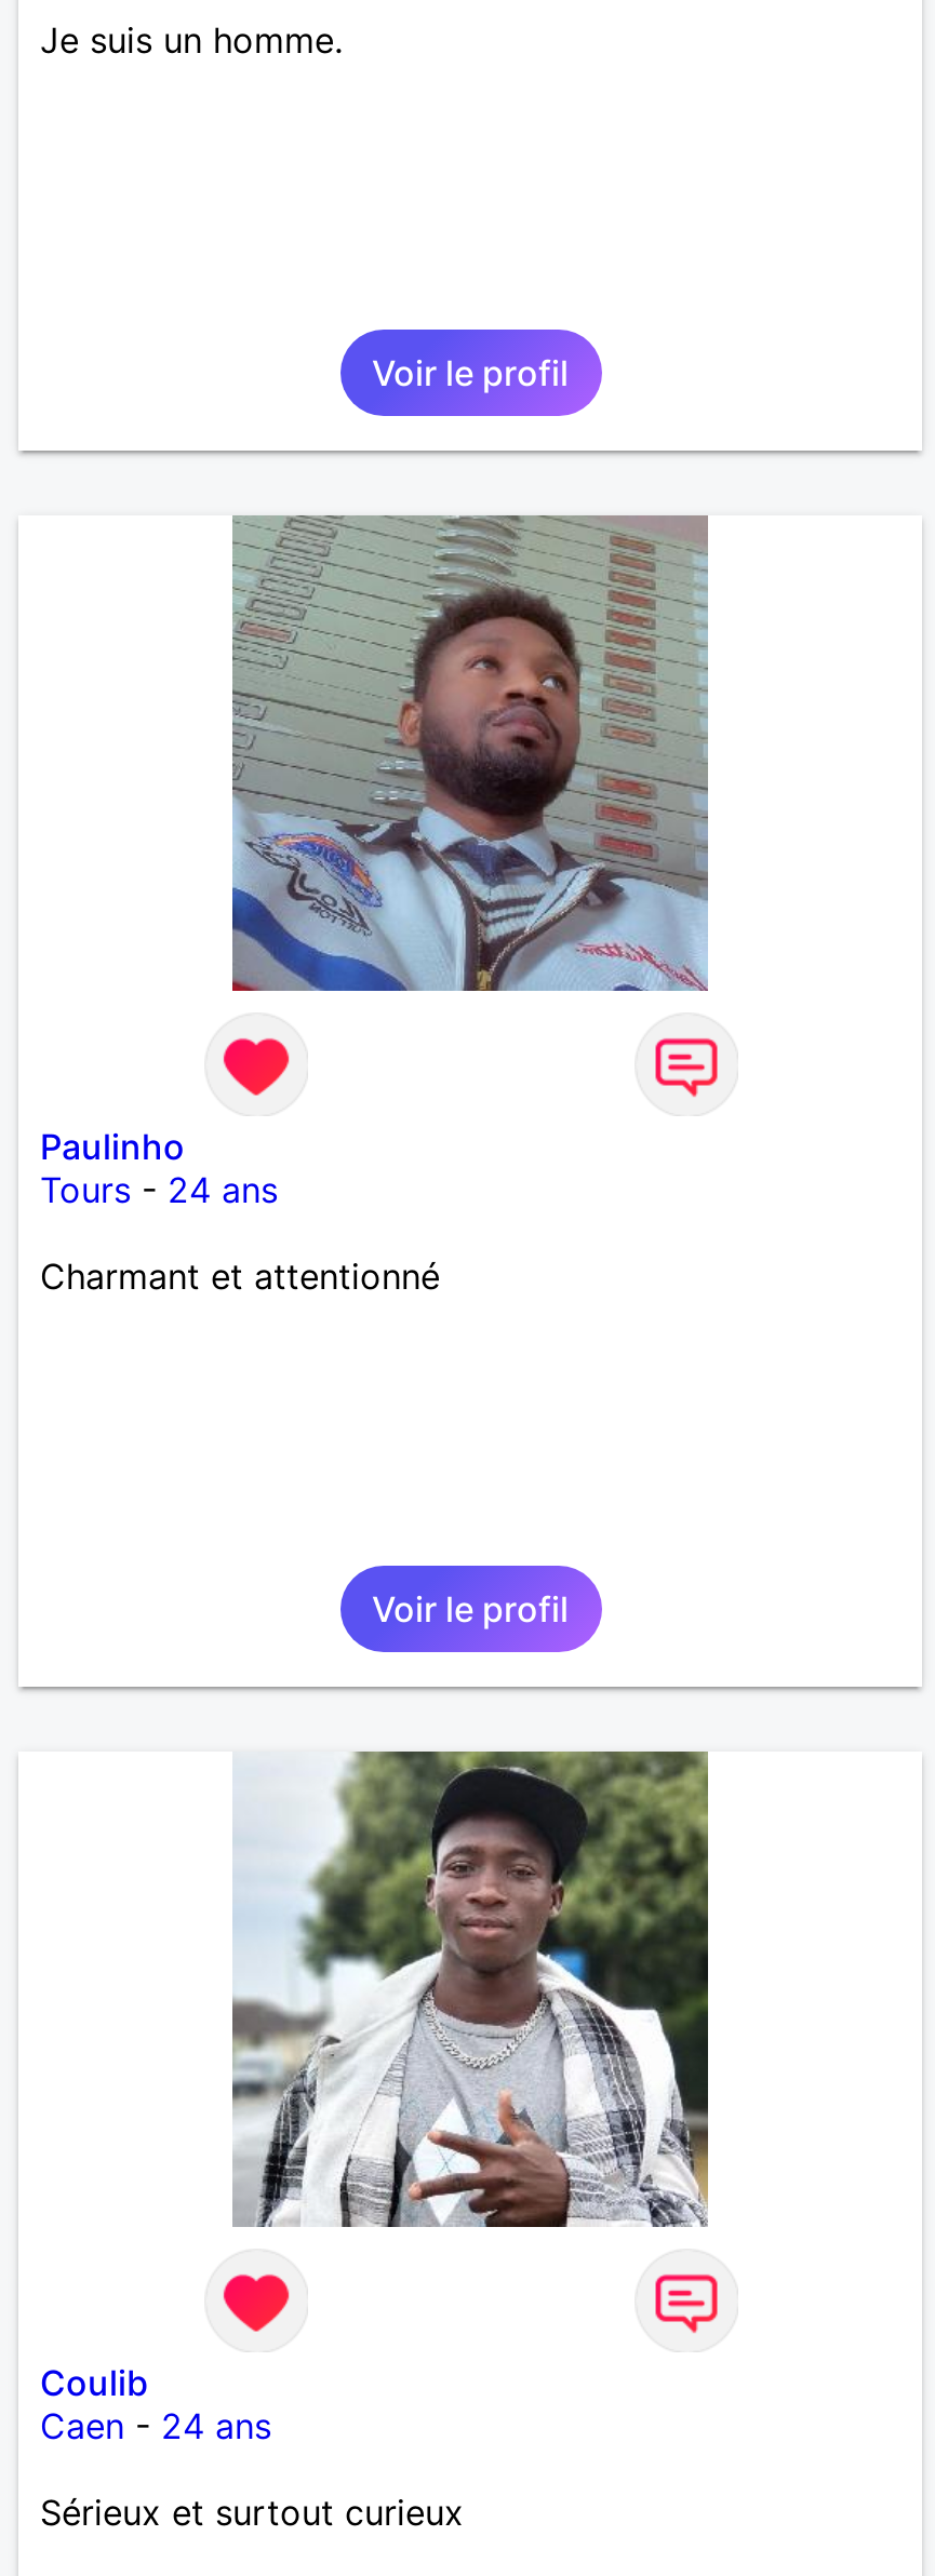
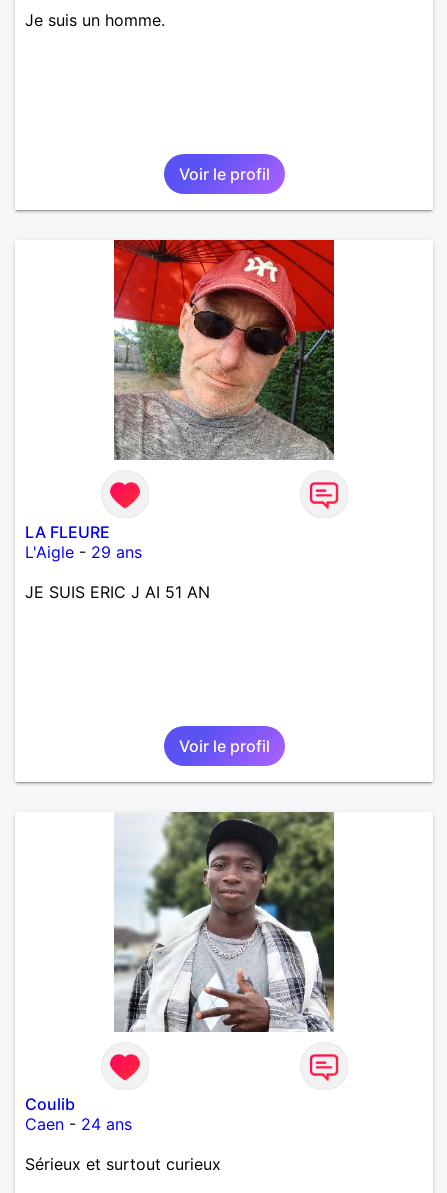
- [image]
+ [image]

- Paulinho
- Tours - 24 ans
+ LA FLEURE
+ L'Aigle - 29 ans

- Charmant et attentionné
+ JE SUIS ERIC J AI 51 AN
